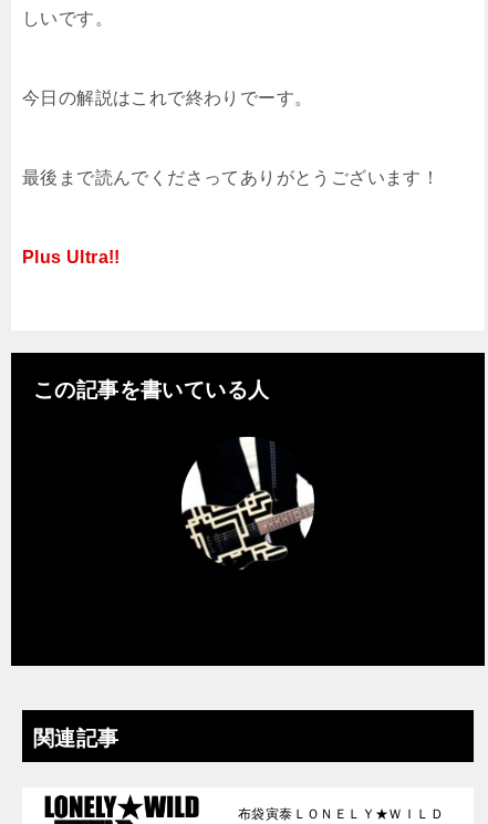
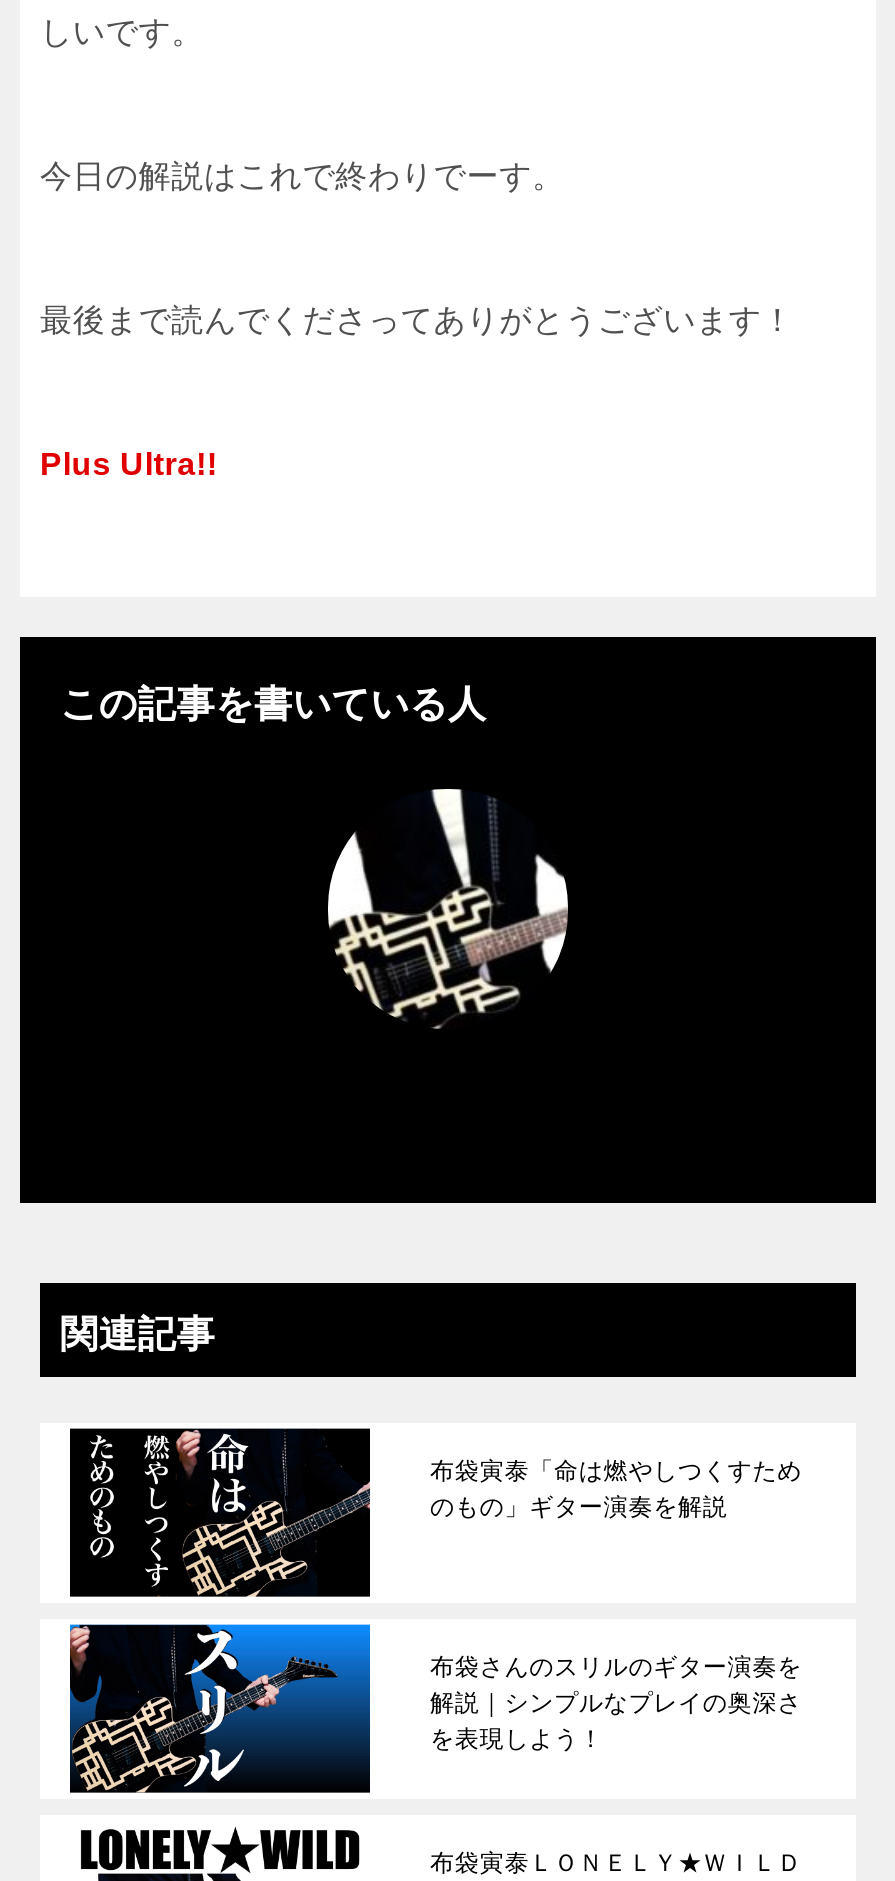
+ [image]
+ 布袋寅泰「命は燃やしつくすため
+ のもの」ギター演奏を解説

+ [image]
+ 布袋さんのスリルのギター演奏を
+ 解説｜シンプルなプレイの奥深さ
+ を表現しよう！
